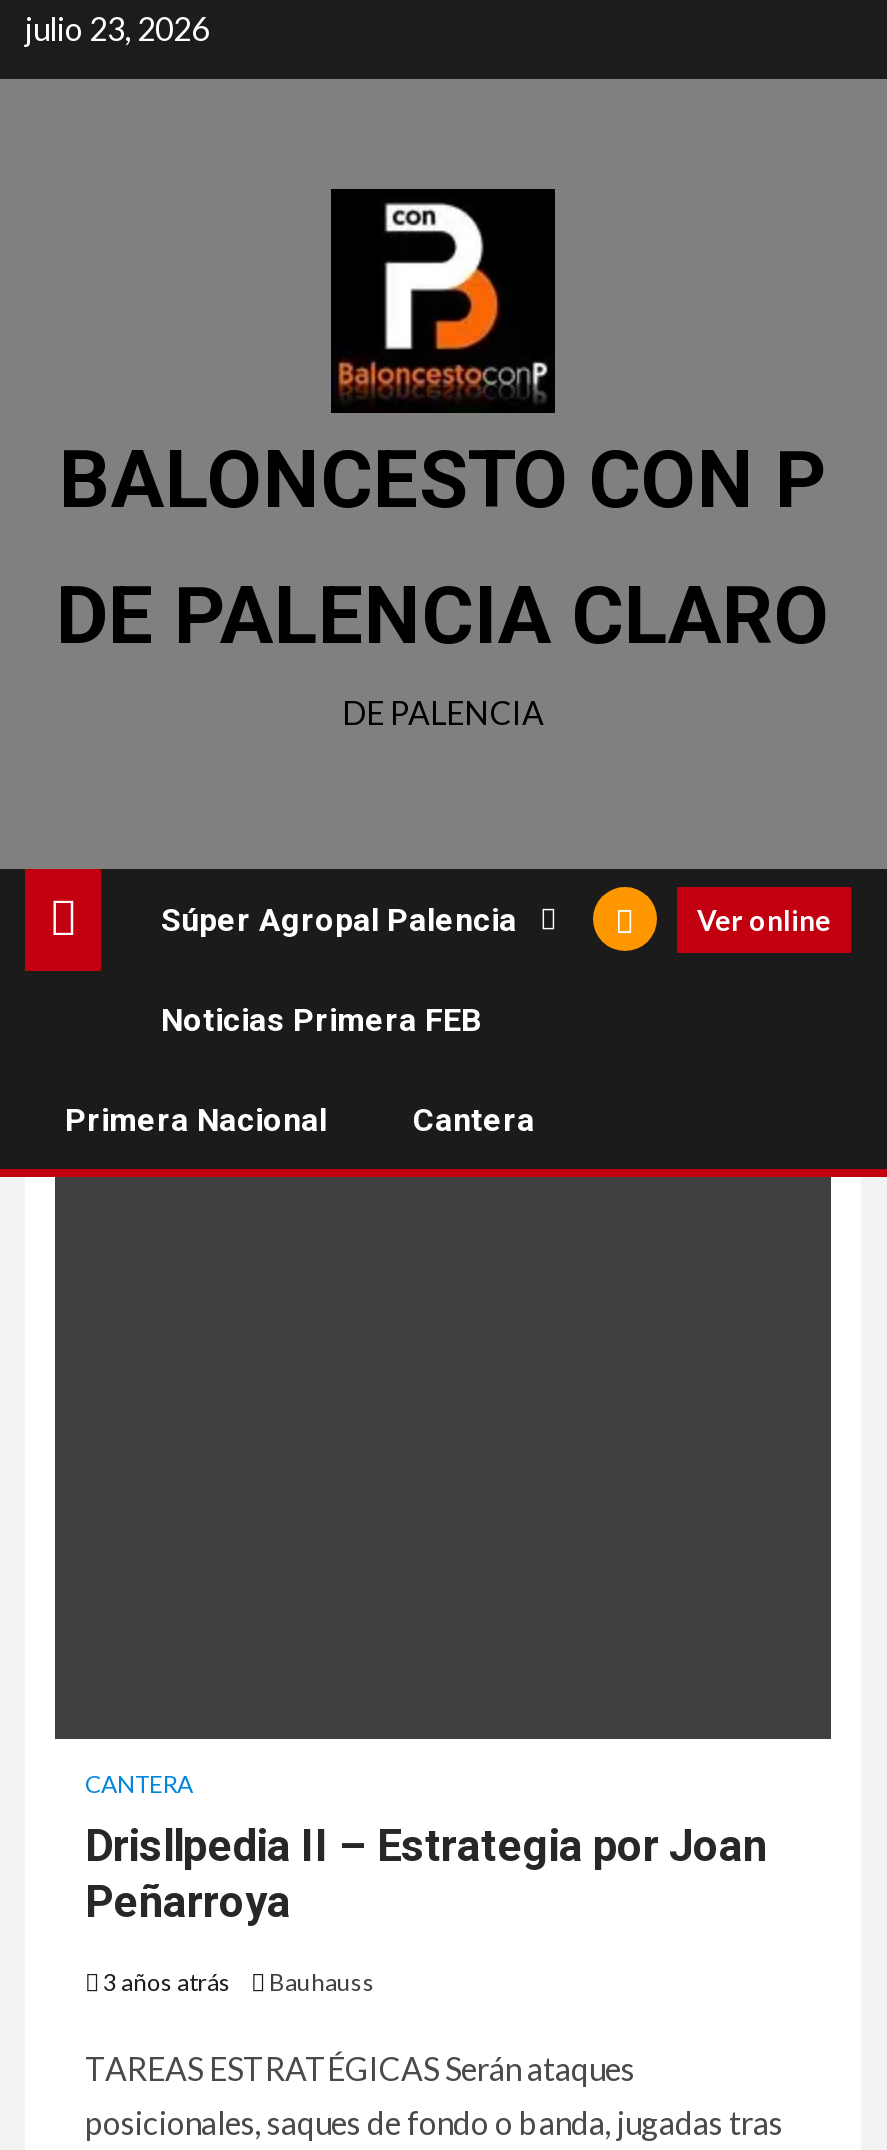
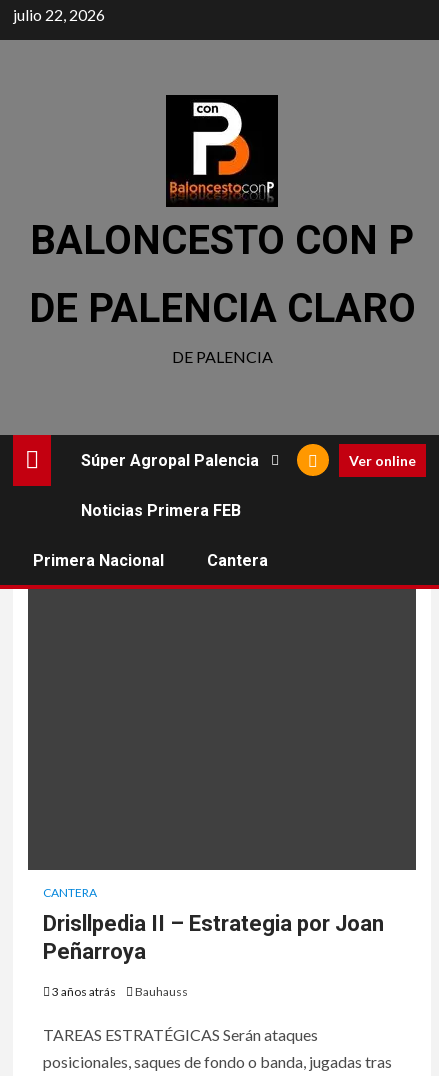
- julio 23, 2026
+ julio 22, 2026
